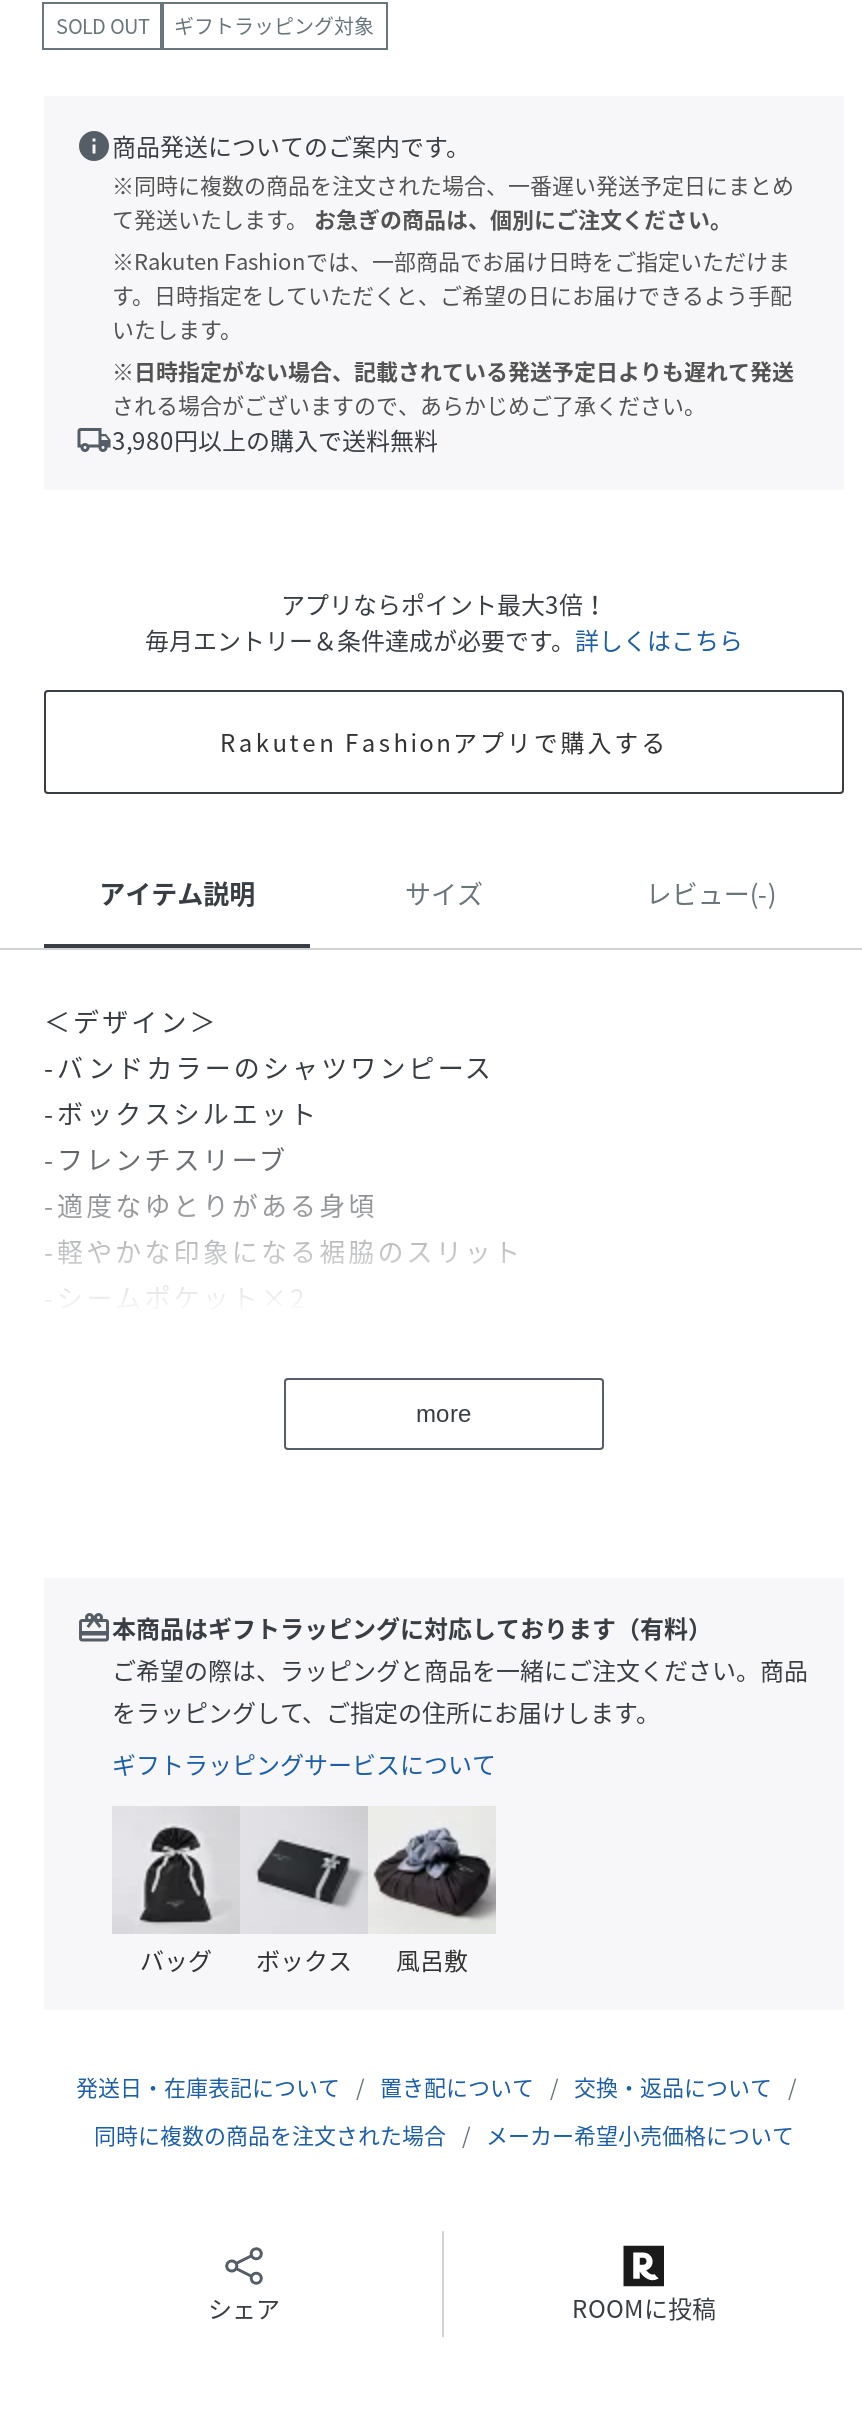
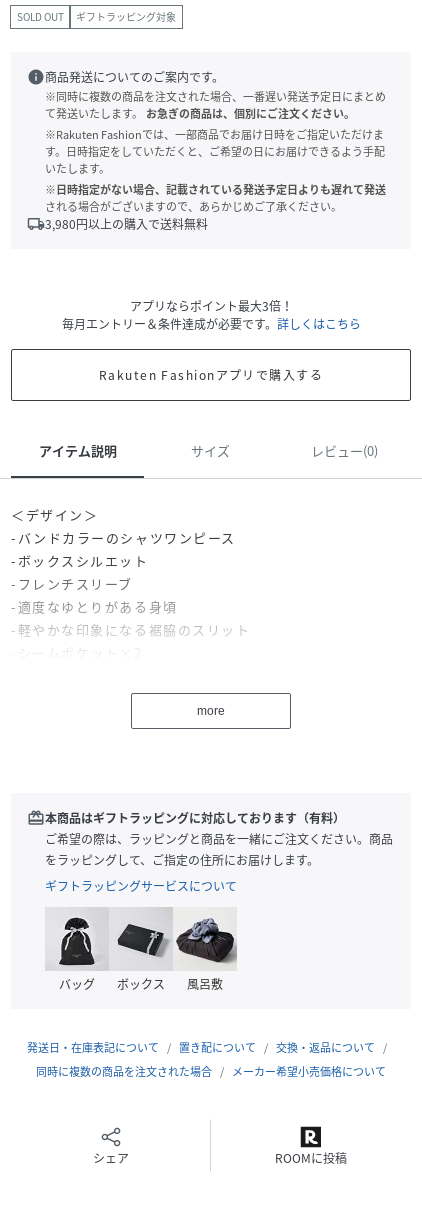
- レビュー(-)
+ レビュー(0)
